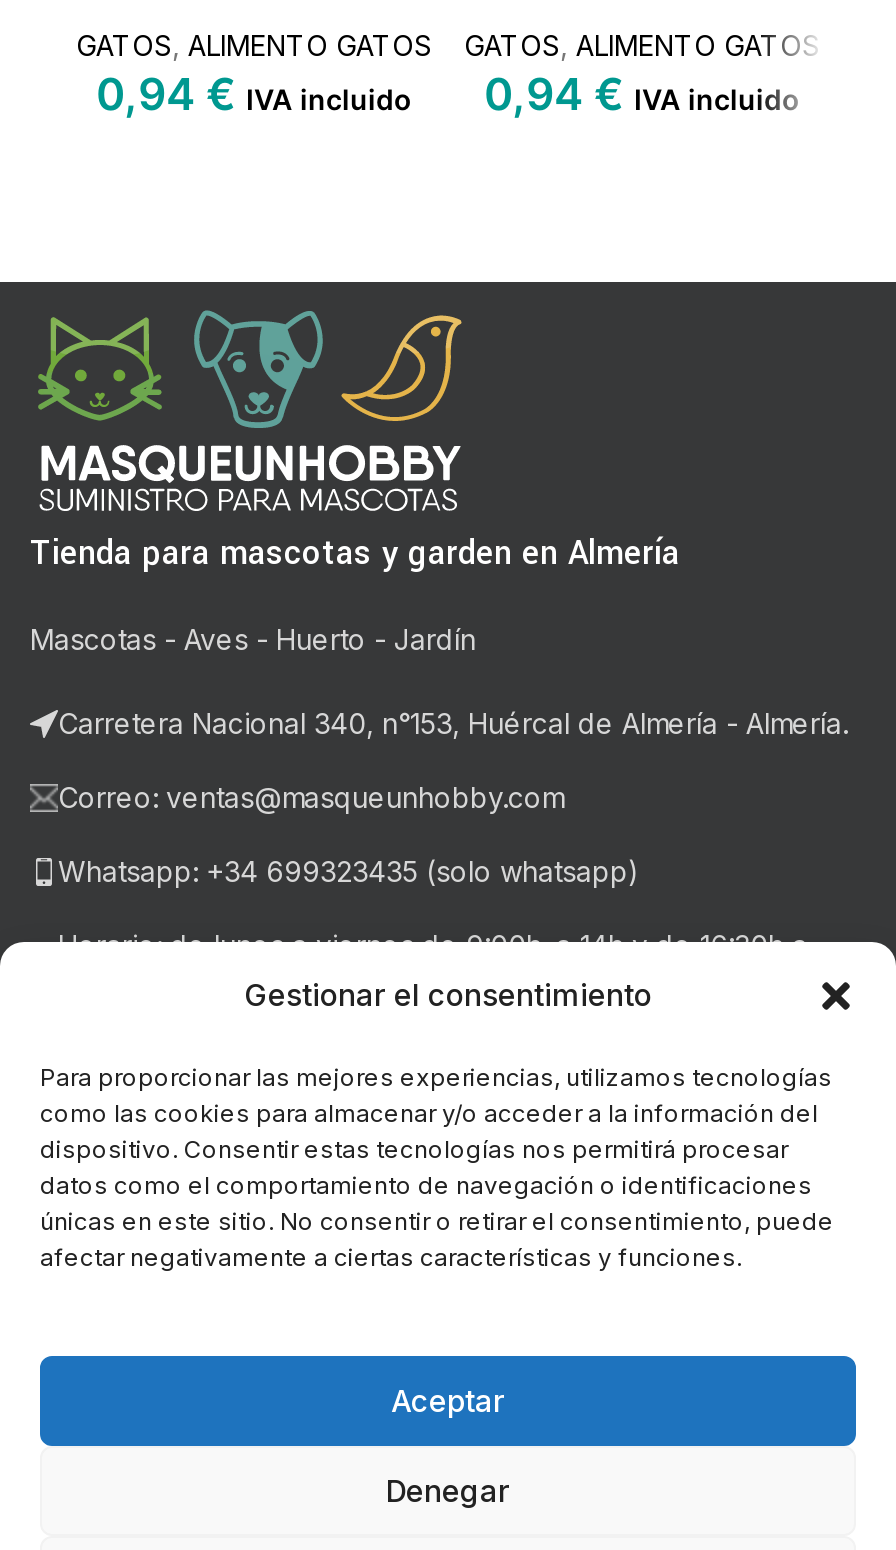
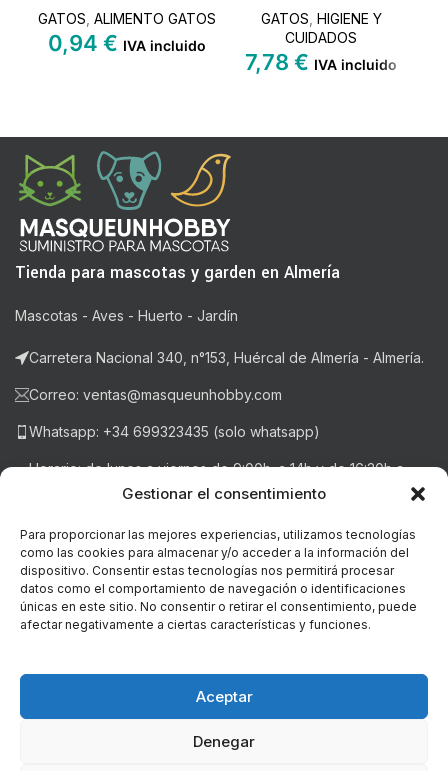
- GATOS, ALIMENTO GATOS
- 0,94 € IVA incluido
+ GATOS, HIGIENE Y
+ CUIDADOS
+ 7,78 € IVA incluido
